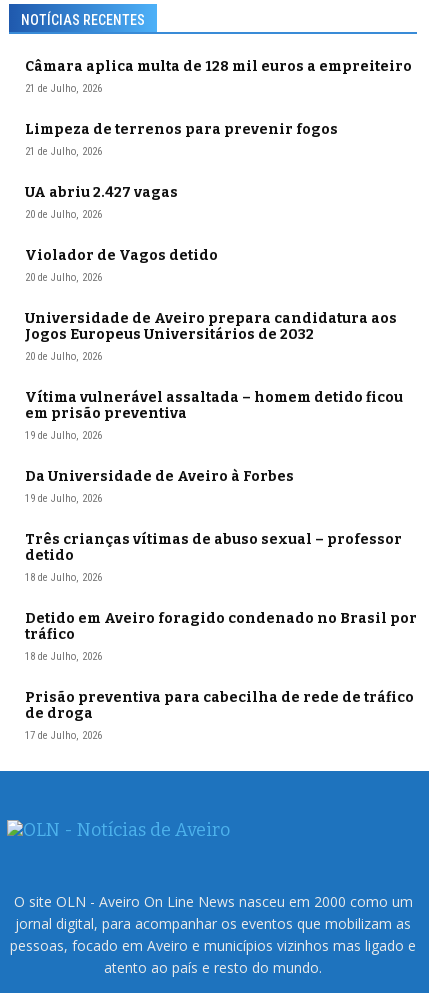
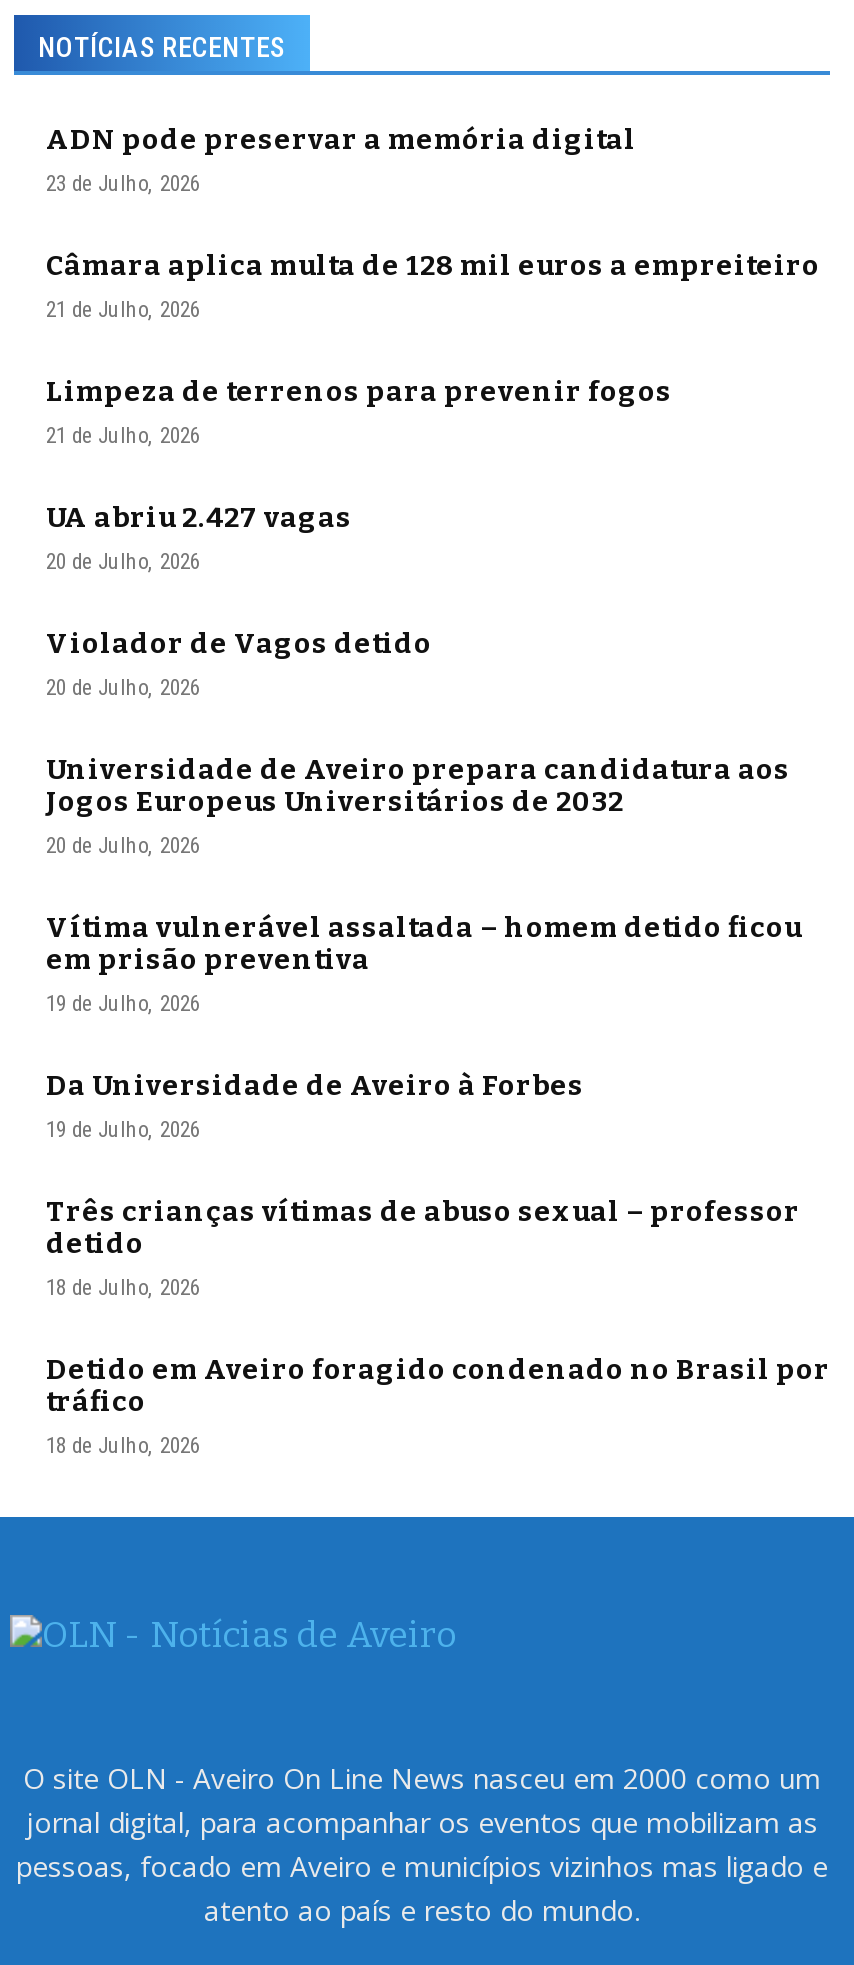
+ ADN pode preservar a memória digital
+ 23 de Julho, 2026

moved down: Câmara aplica multa de 128 mil euros a empreiteiro | 21 de Julho, 2026 | Limpeza de terrenos para prevenir fogos | ... | tráfico | 18 de Julho, 2026

- Prisão preventiva para cabecilha de rede de tráfico
- de droga
- 17 de Julho, 2026
